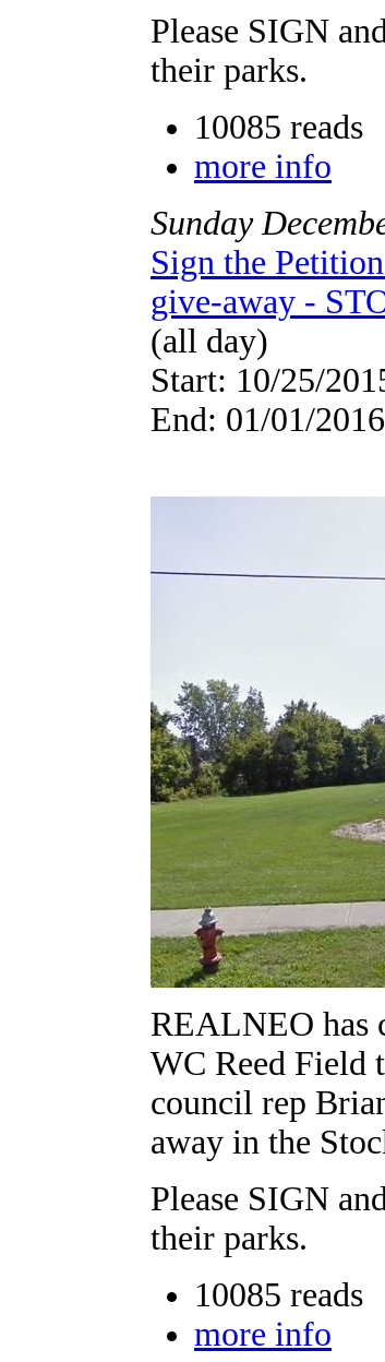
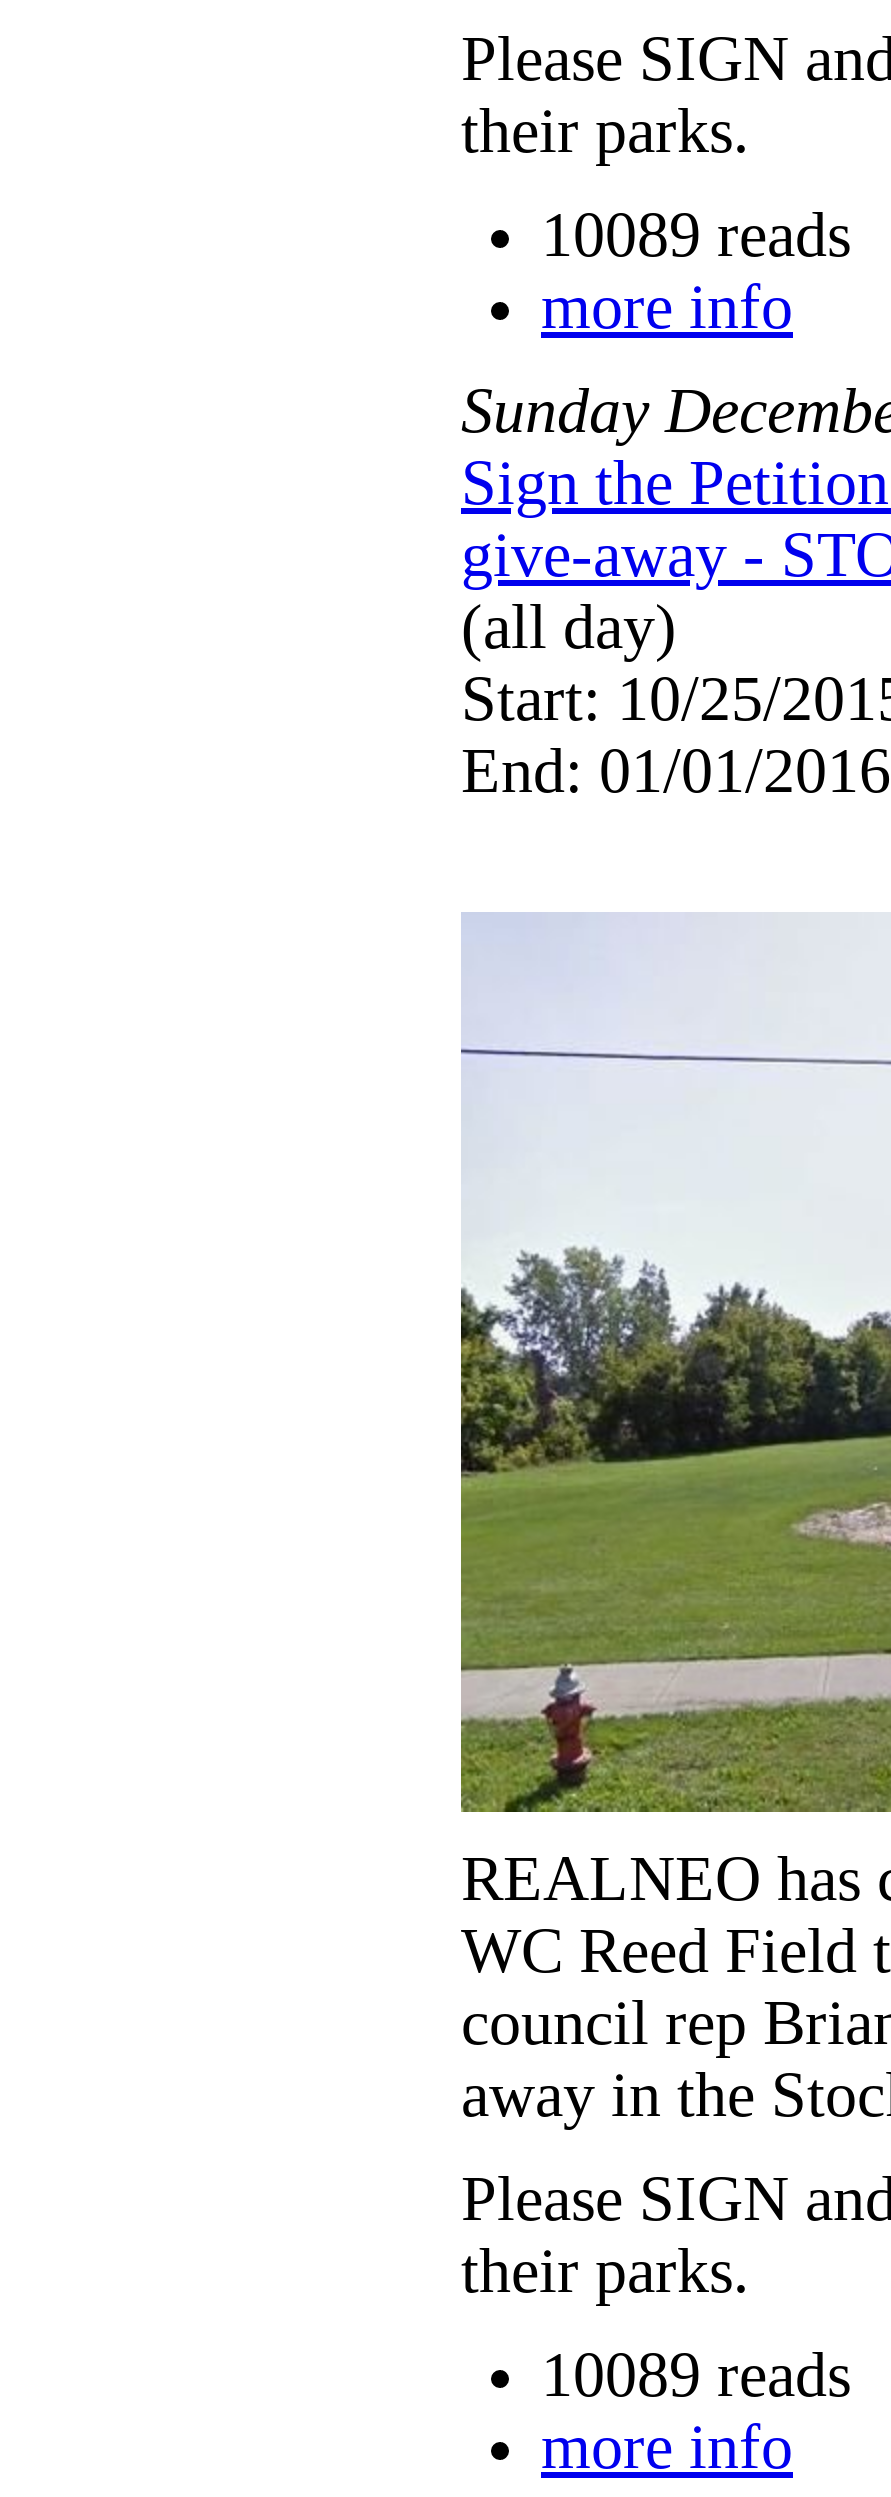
- 10085 reads
+ 10089 reads

- 10085 reads
+ 10089 reads
